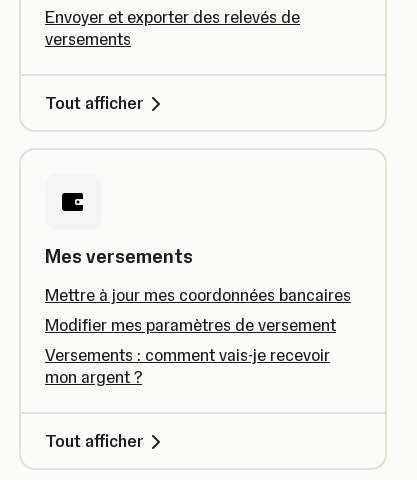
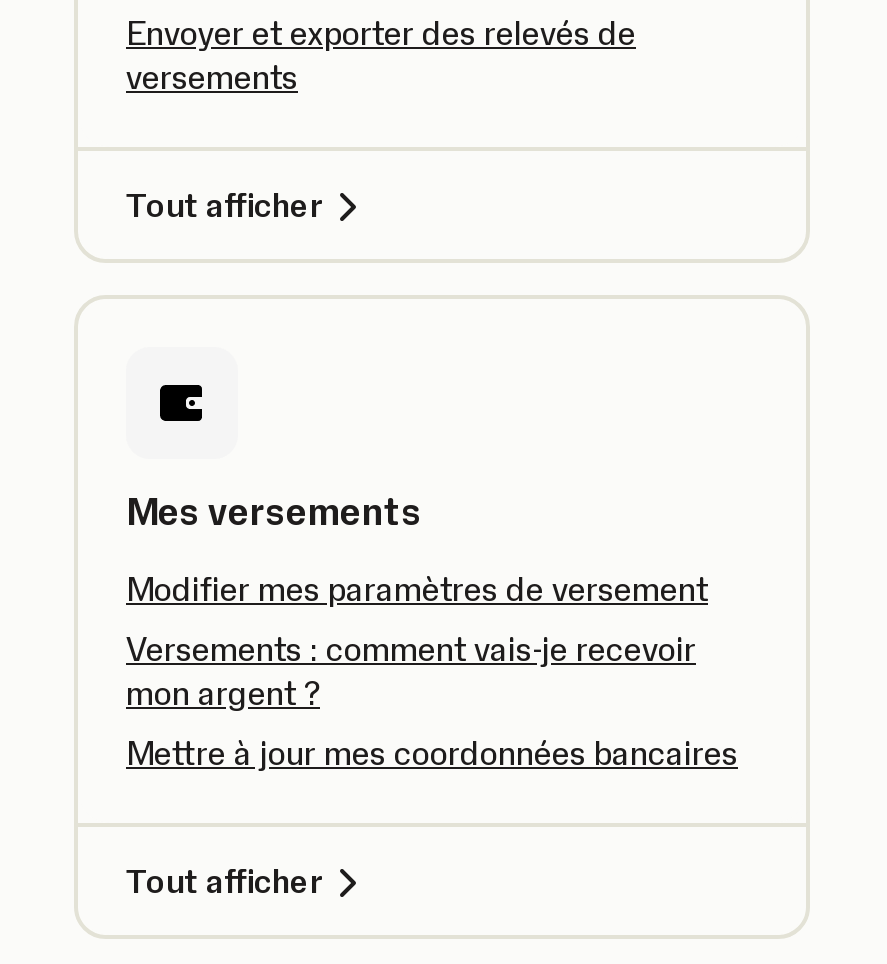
moved down: Mettre à jour mes coordonnées bancaires

moved up: Modifier mes paramètres de versement | Versements : comment vais-je recevoir | mon argent ?
